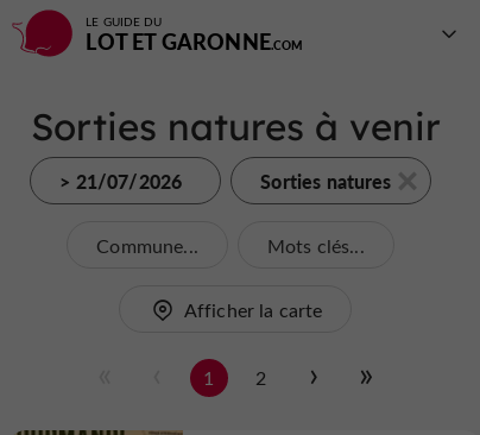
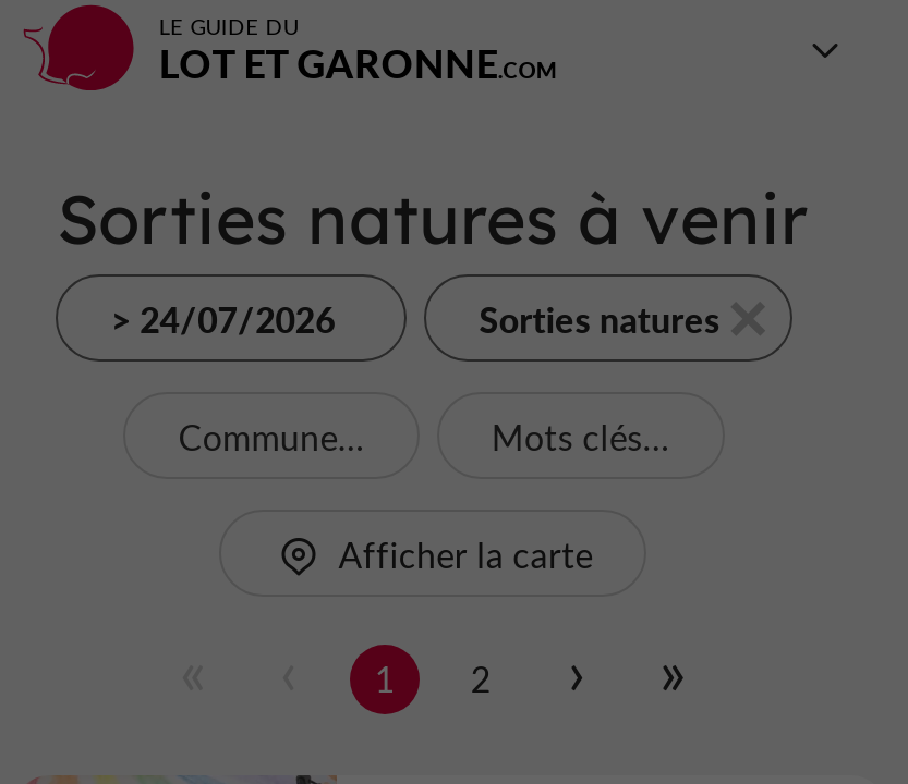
- > 21/07/2026
+ > 24/07/2026
